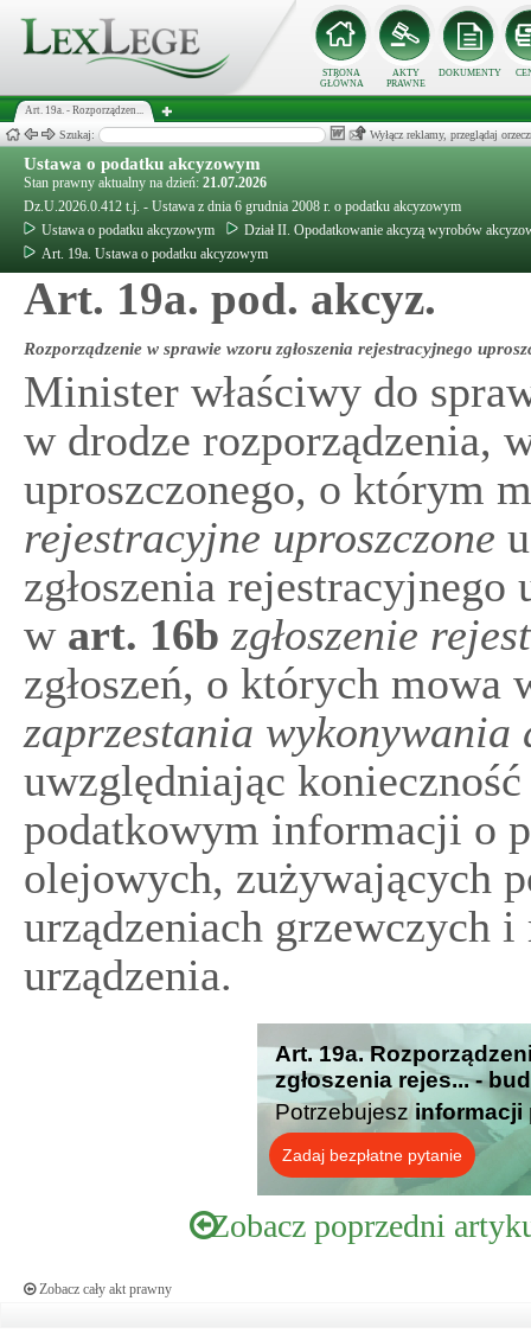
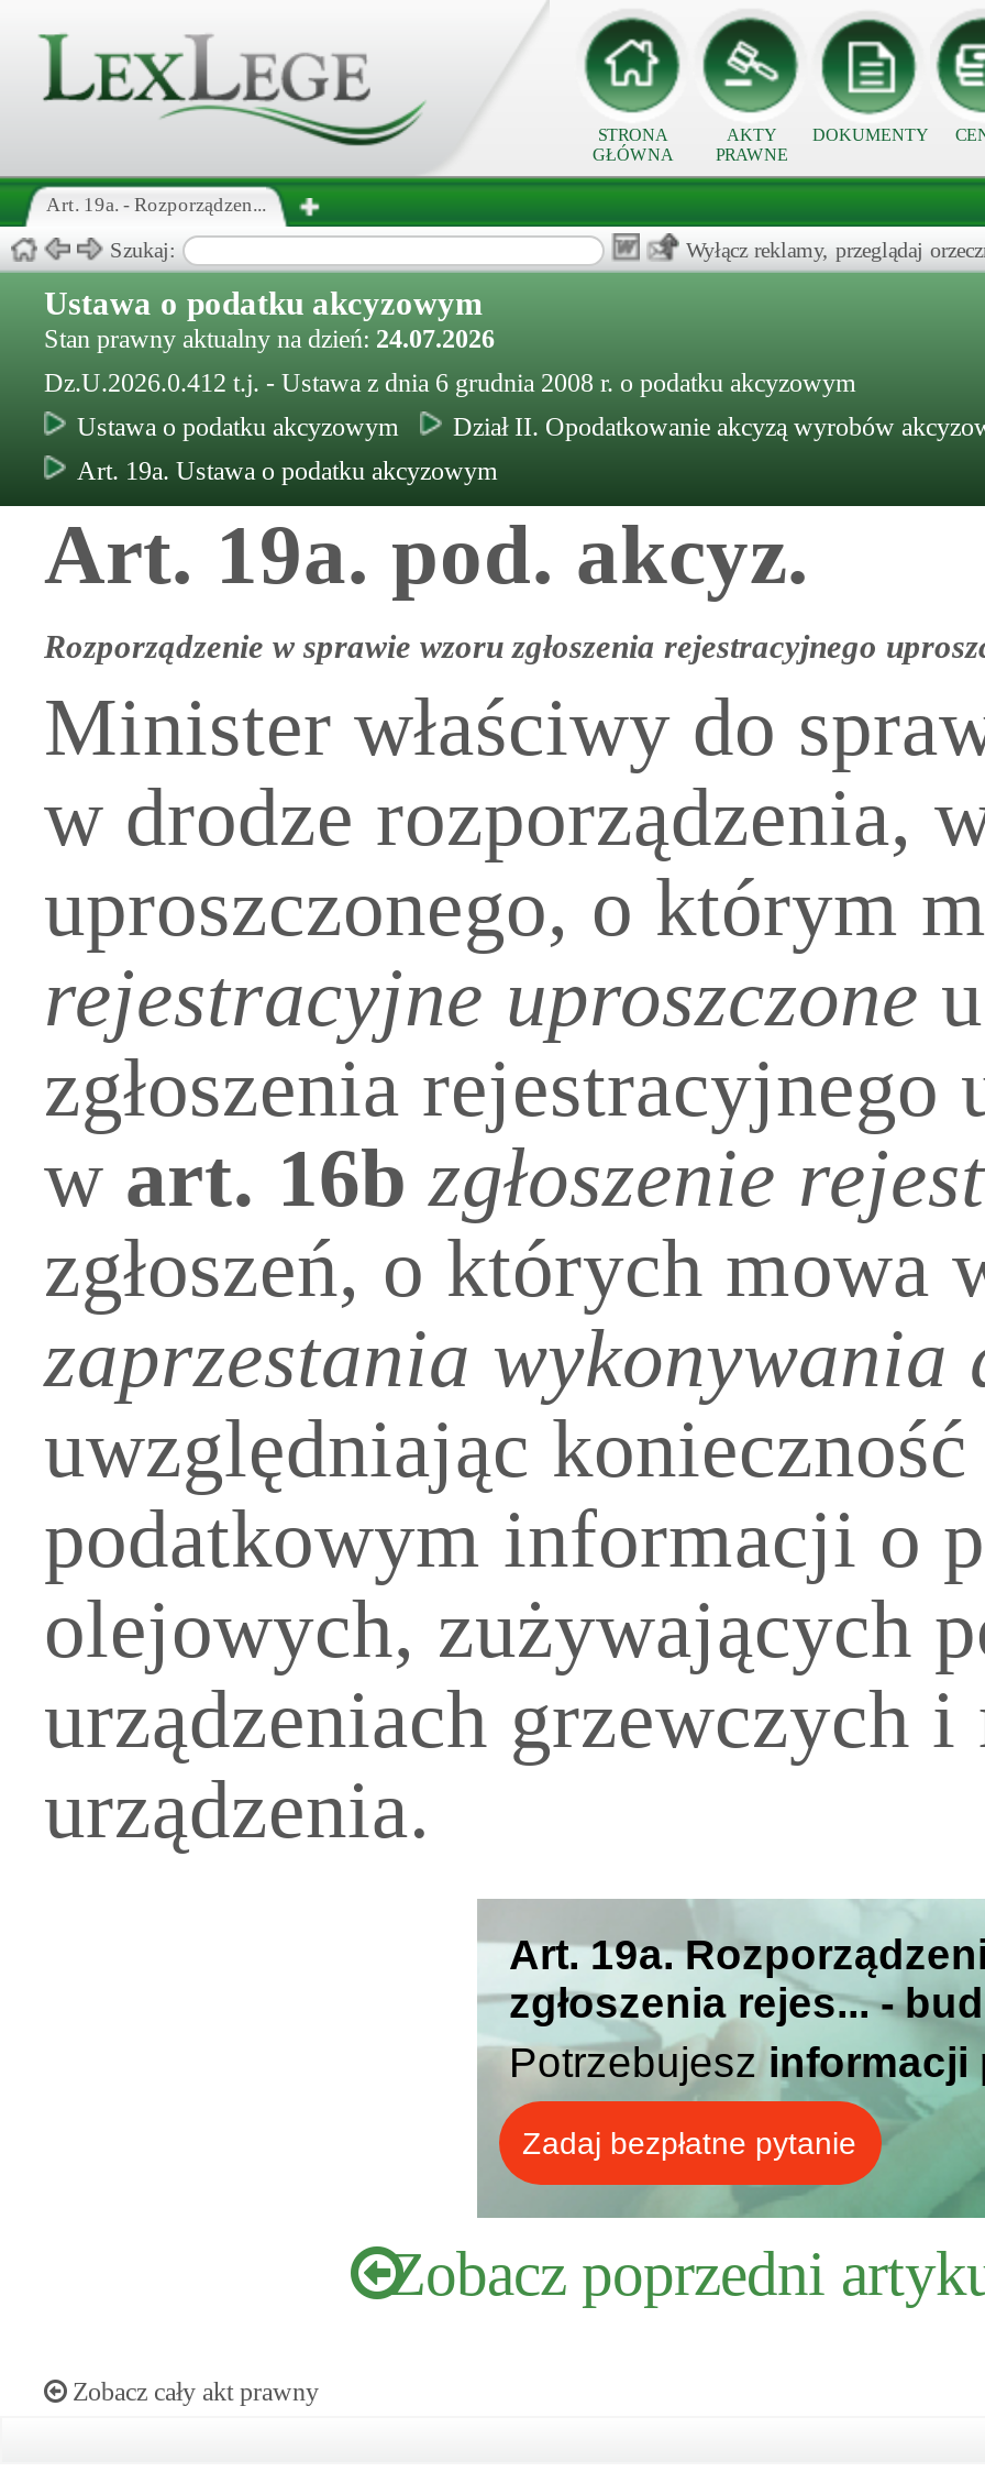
- Stan prawny aktualny na dzień: 21.07.2026
+ Stan prawny aktualny na dzień: 24.07.2026
